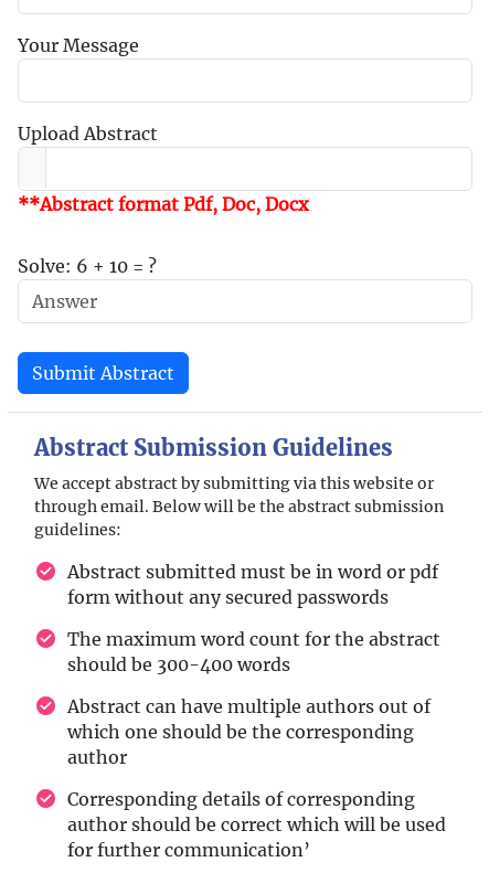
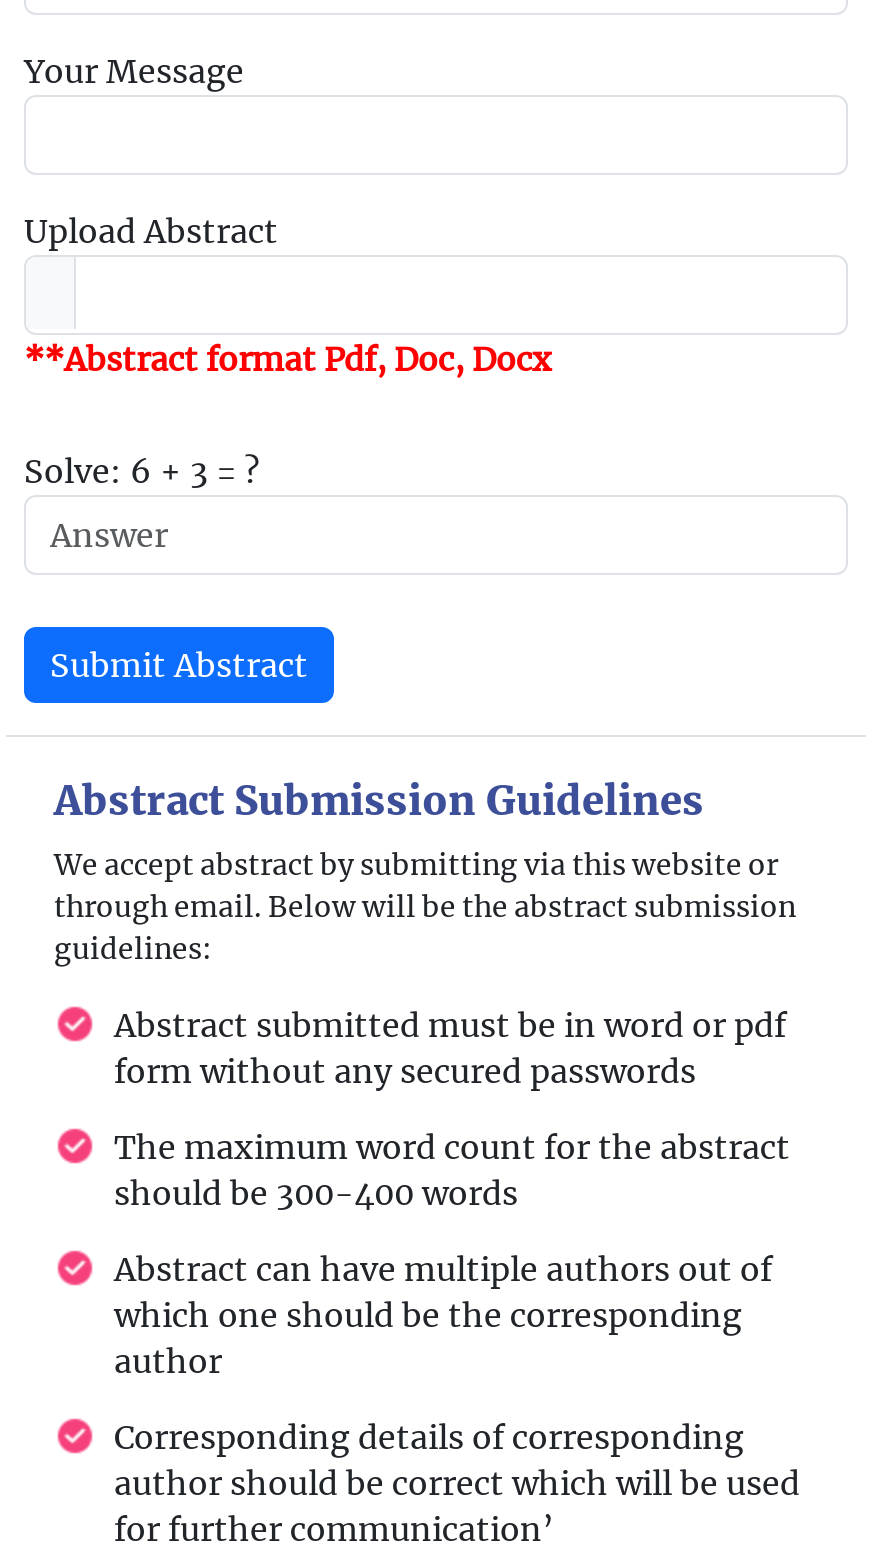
- Solve: 6 + 10 = ?
+ Solve: 6 + 3 = ?
